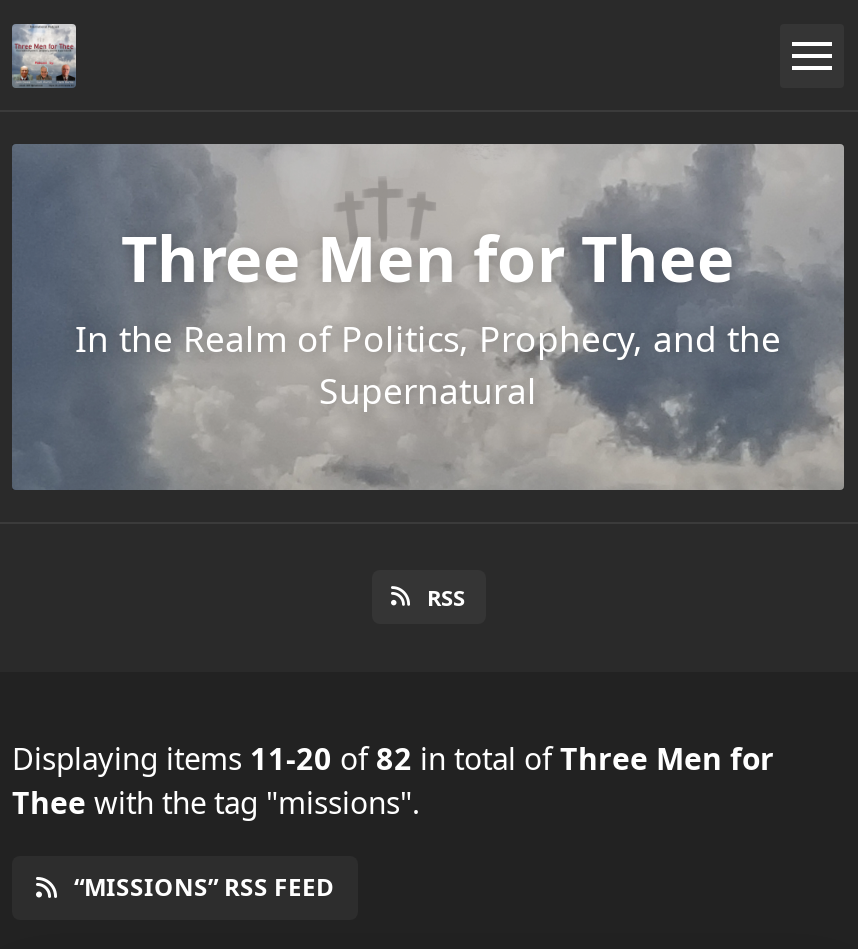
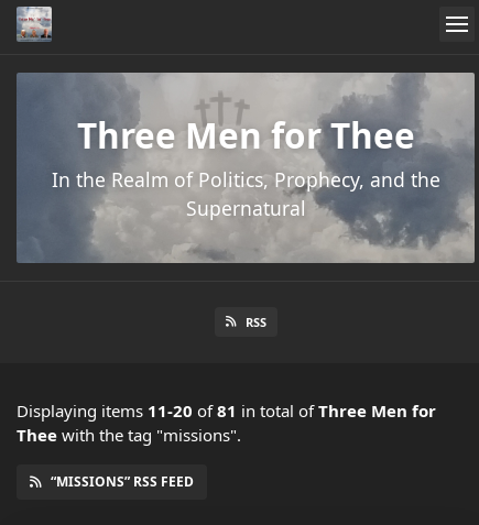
- Displaying items 11-20 of 82 in total of Three Men for
+ Displaying items 11-20 of 81 in total of Three Men for
